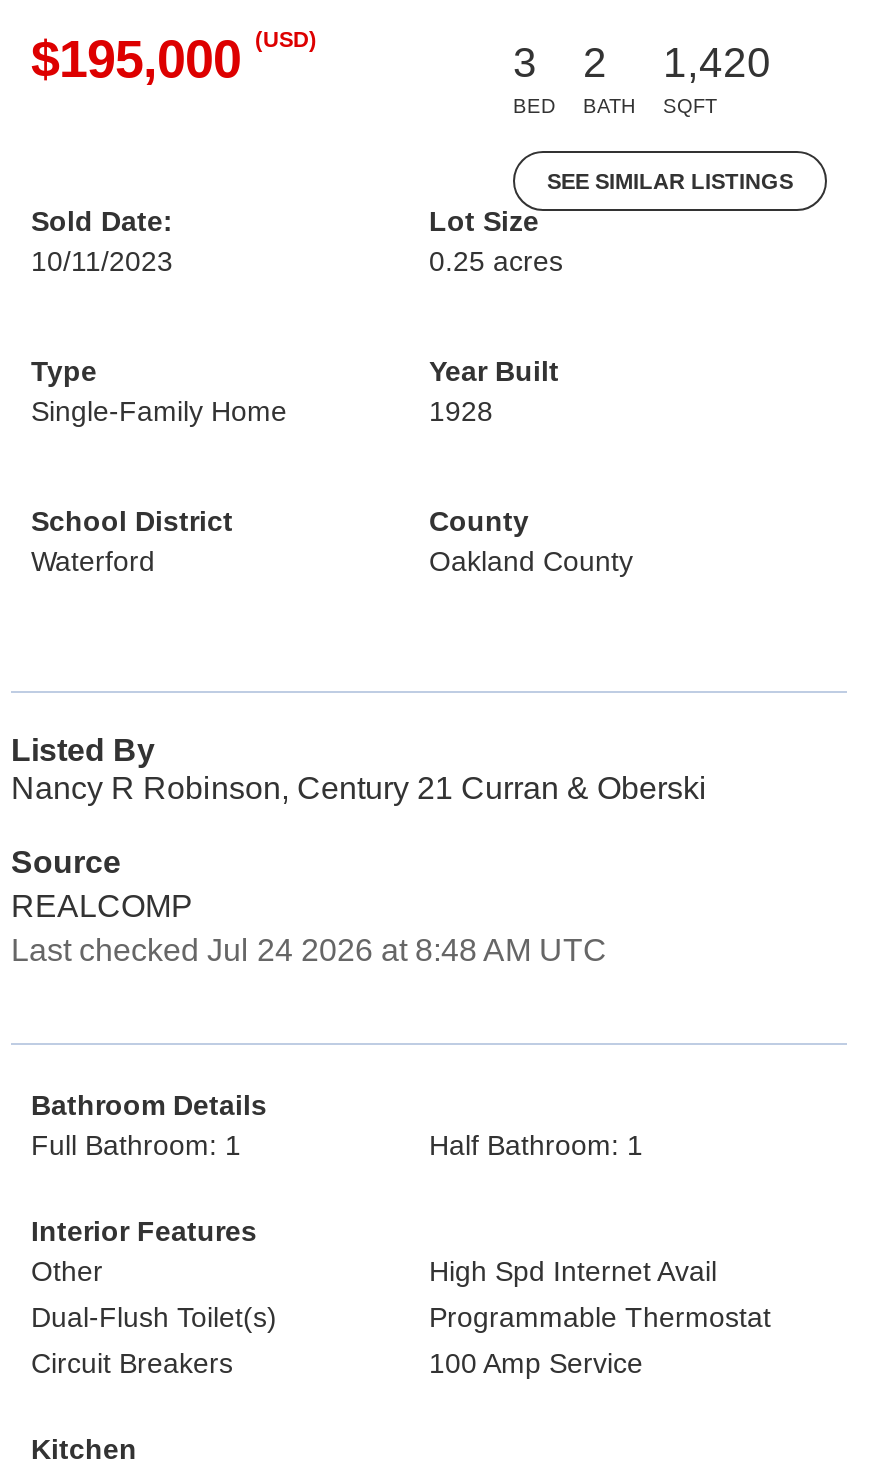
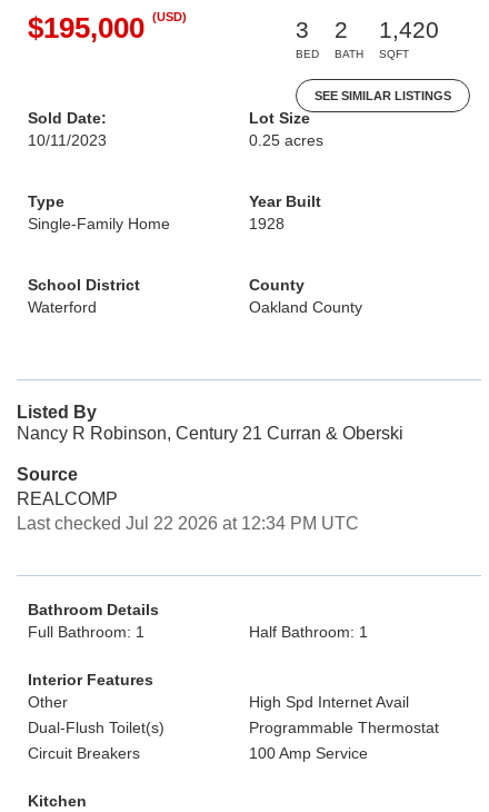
- Last checked Jul 24 2026 at 8:48 AM UTC
+ Last checked Jul 22 2026 at 12:34 PM UTC
